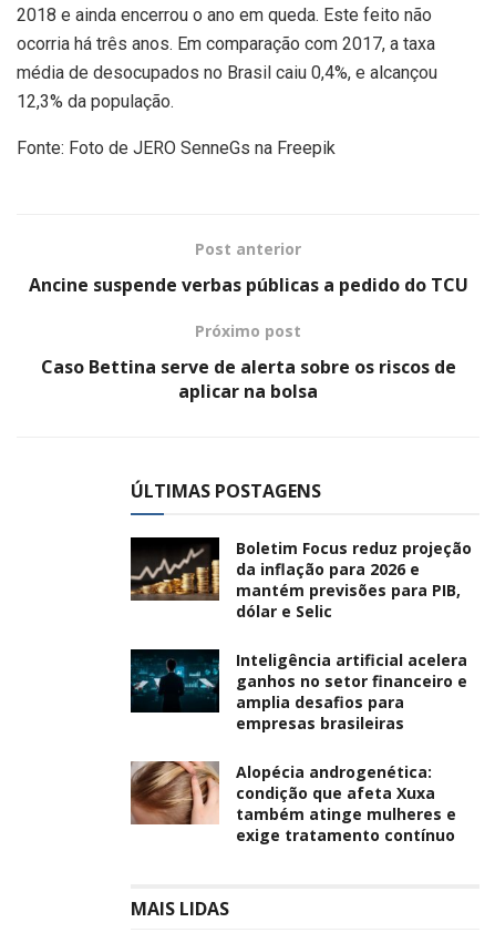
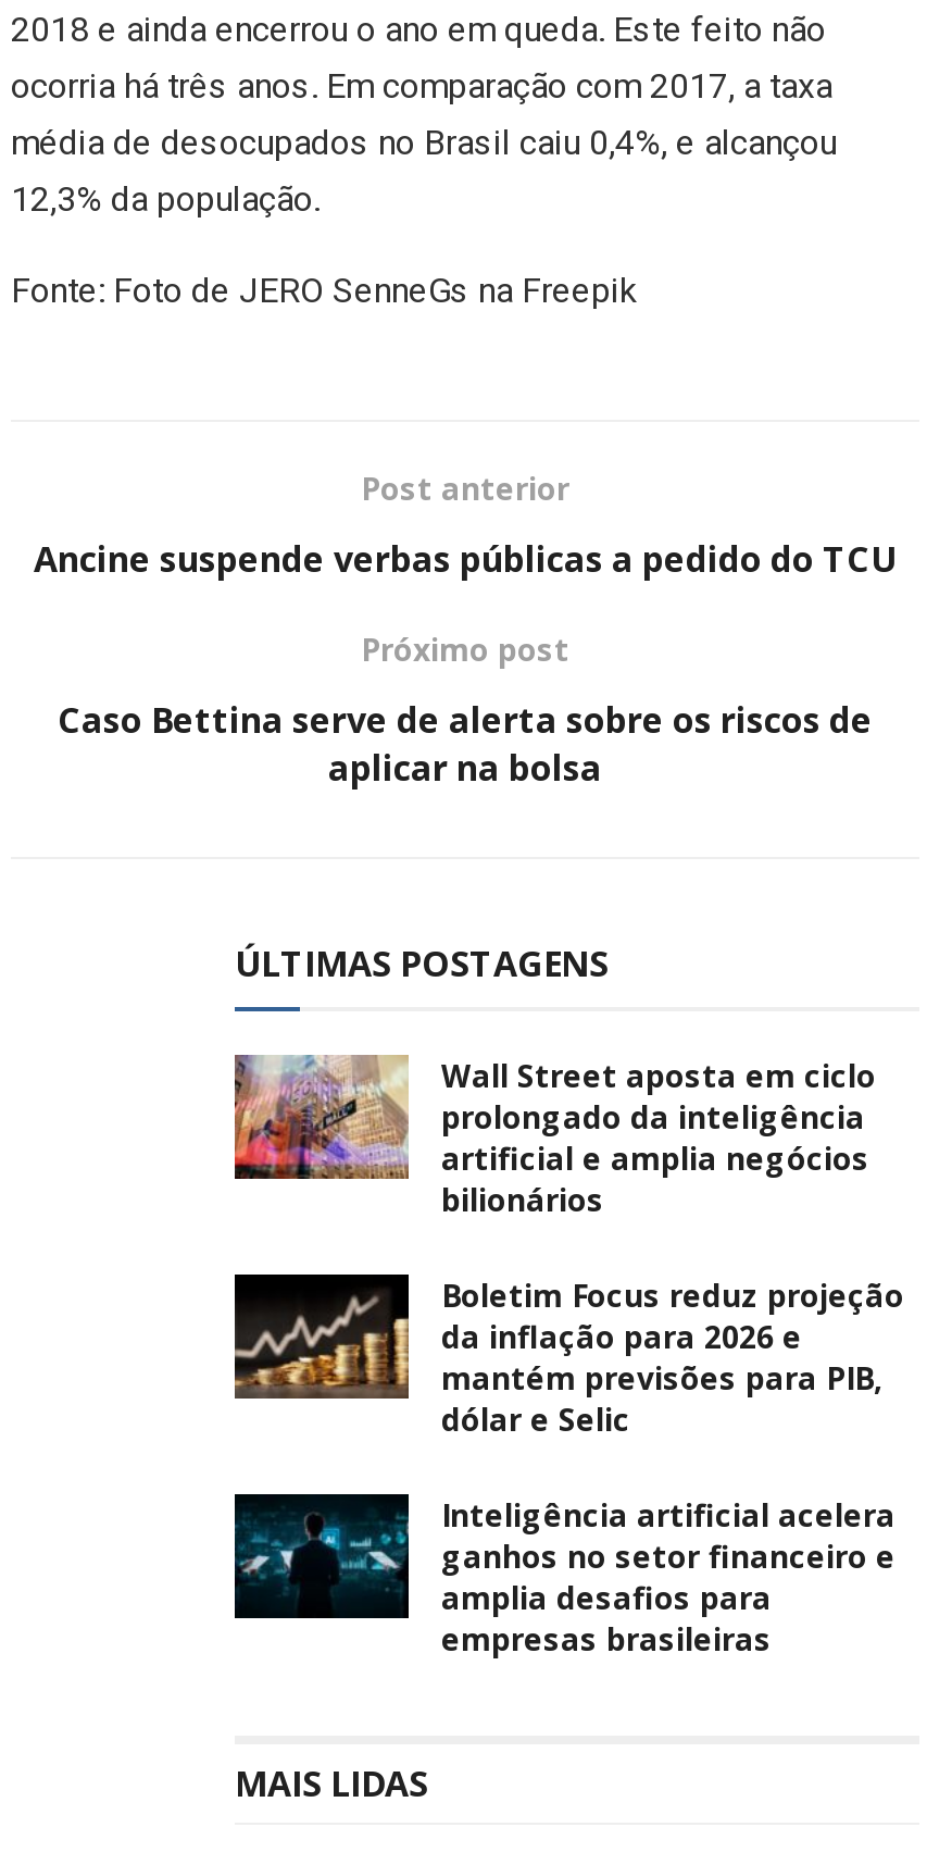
+ [image]
+ Wall Street aposta em ciclo
+ prolongado da inteligência
+ artificial e amplia negócios
+ bilionários

moved down: [image] | Boletim Focus reduz projeção | da inflação para 2026 e | ... | amplia desafios para | empresas brasileiras

- [image]
- Alopécia androgenética:
- condição que afeta Xuxa
- também atinge mulheres e
- exige tratamento contínuo
